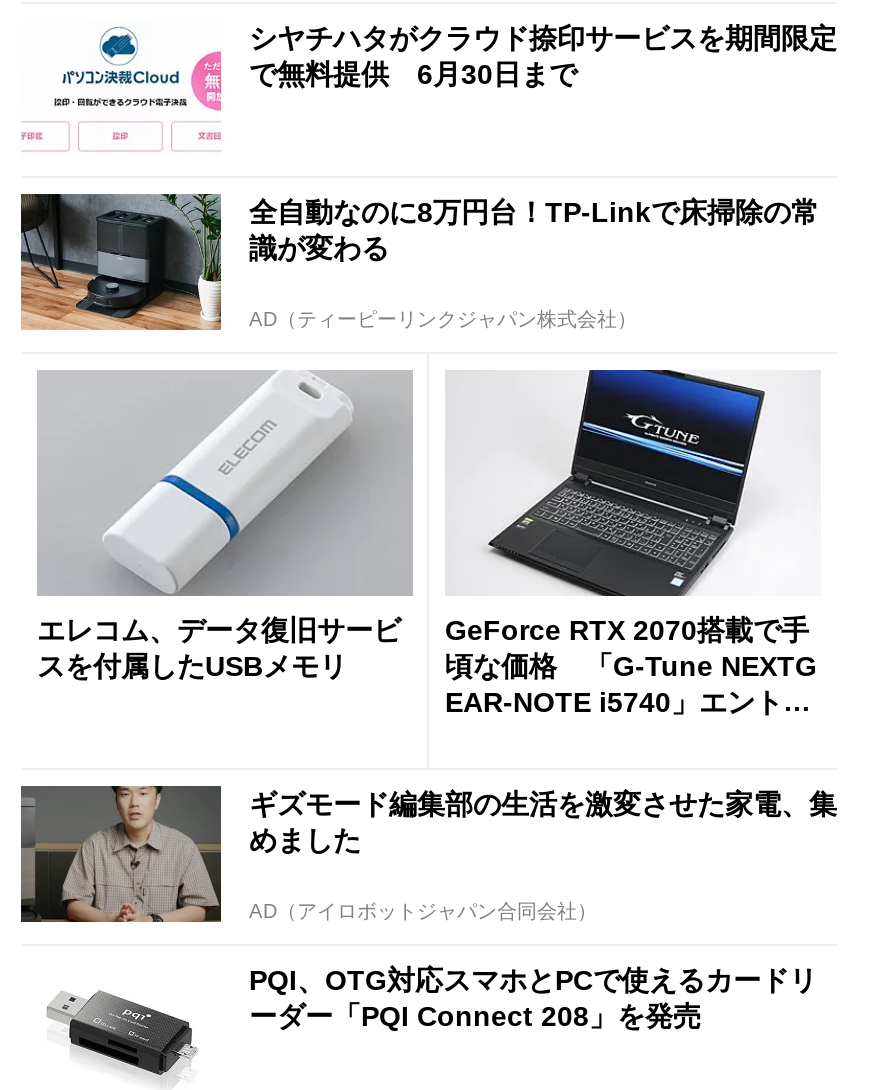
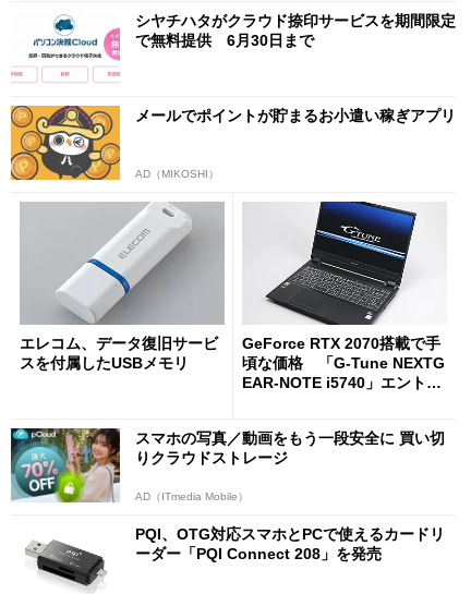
- [image]
- 全自動なのに8万円台！TP-Linkで床掃除の常
- 識が変わる
+ [image]
+ メールでポイントが貯まるお小遣い稼ぎアプリ

- AD（ティーピーリンクジャパン株式会社）
+ AD（MIKOSHI）

- [image]
- ギズモード編集部の生活を激変させた家電、集
- めました
+ [image]
+ スマホの写真／動画をもう一段安全に 買い切
+ りクラウドストレージ

- AD（アイロボットジャパン合同会社）
+ AD（ITmedia Mobile）
